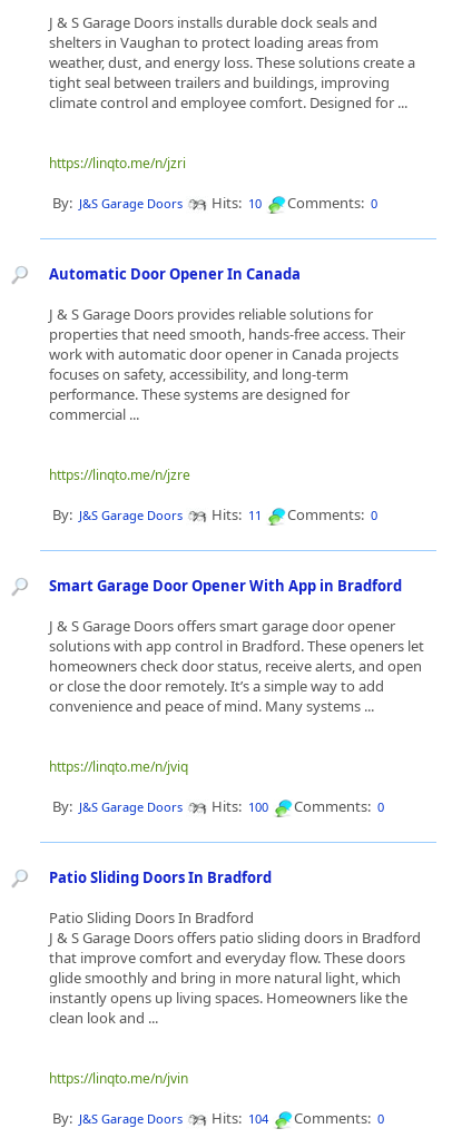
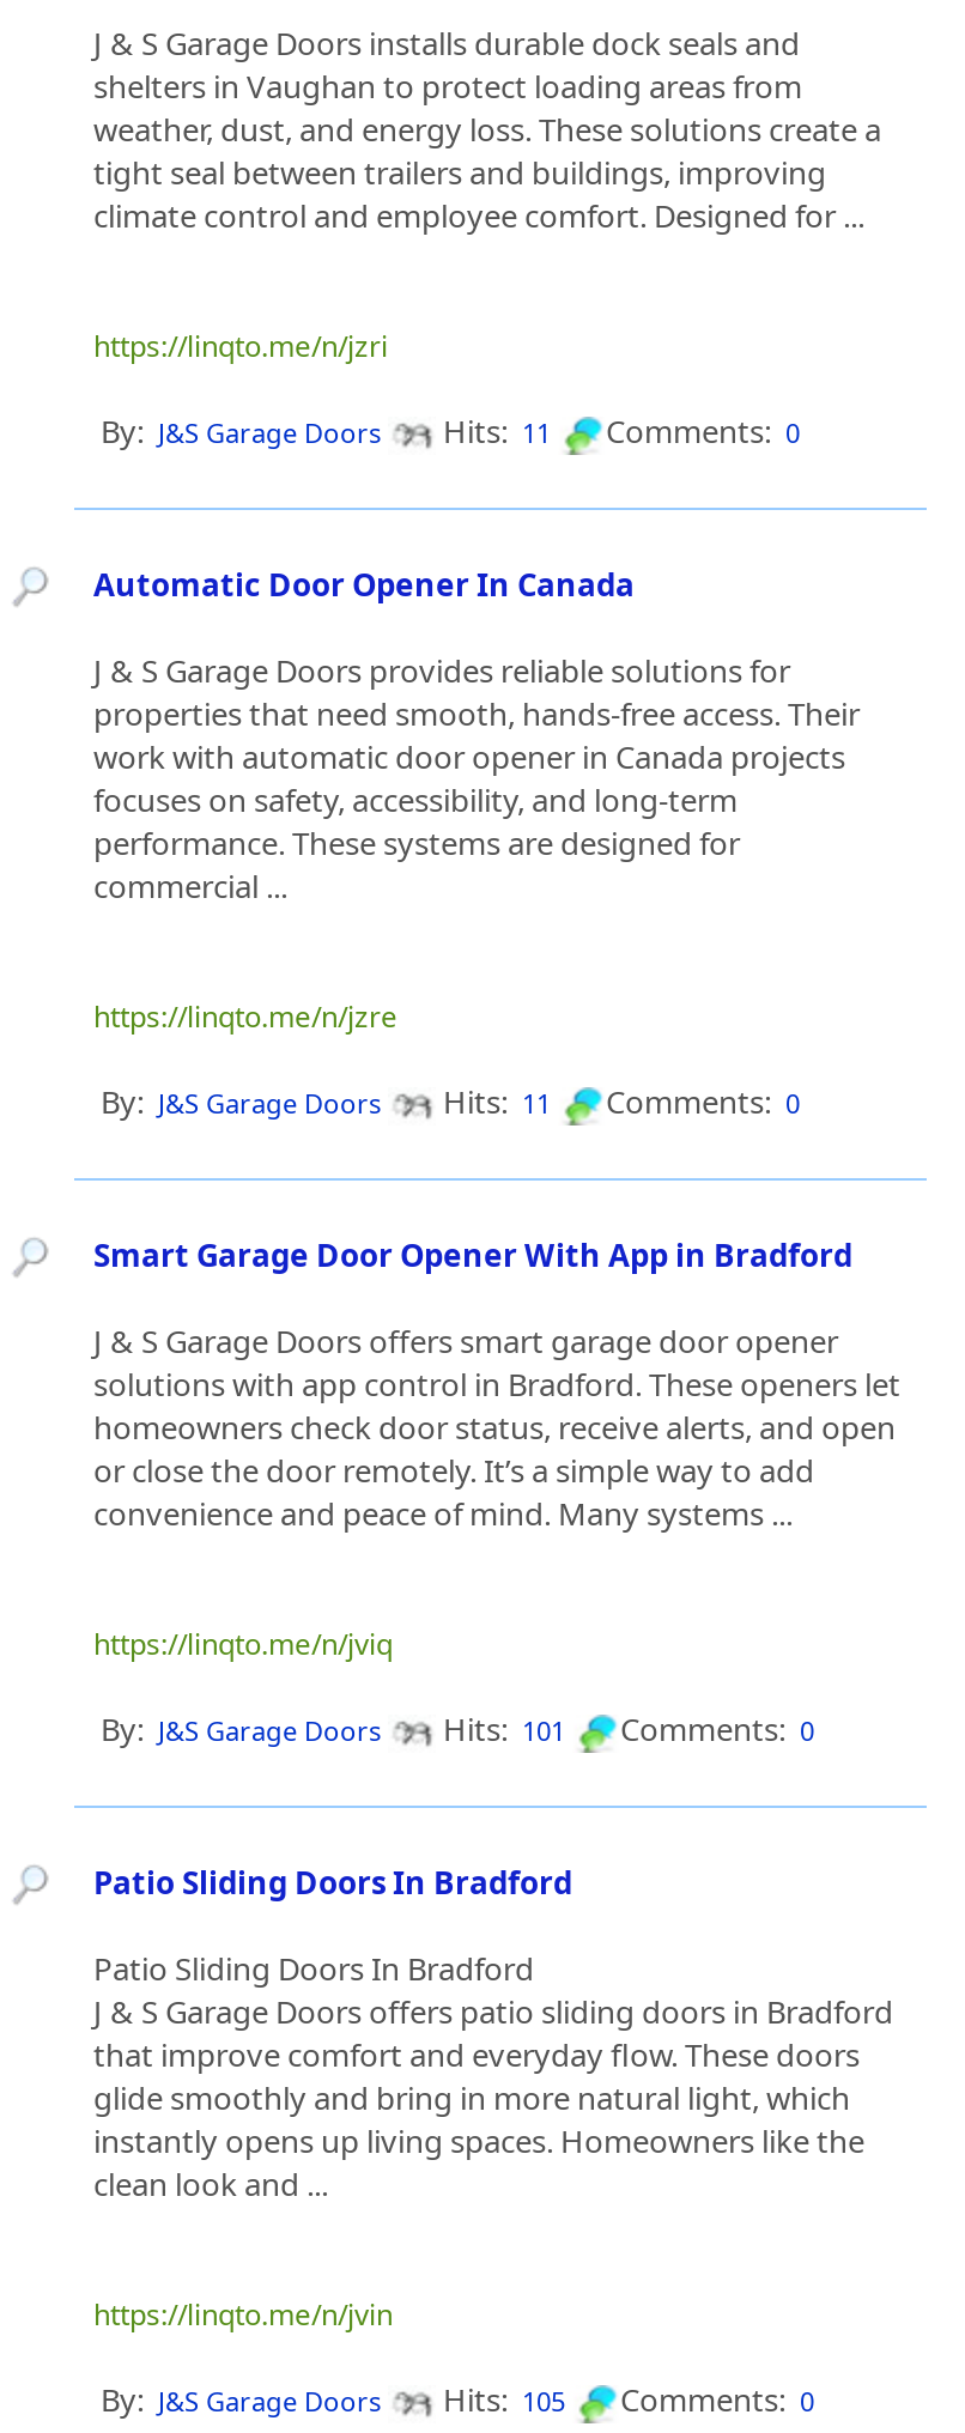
- By: J&S Garage Doors Hits: 10 Comments: 0
+ By: J&S Garage Doors Hits: 11 Comments: 0

- By: J&S Garage Doors Hits: 100 Comments: 0
+ By: J&S Garage Doors Hits: 101 Comments: 0

- By: J&S Garage Doors Hits: 104 Comments: 0
+ By: J&S Garage Doors Hits: 105 Comments: 0
